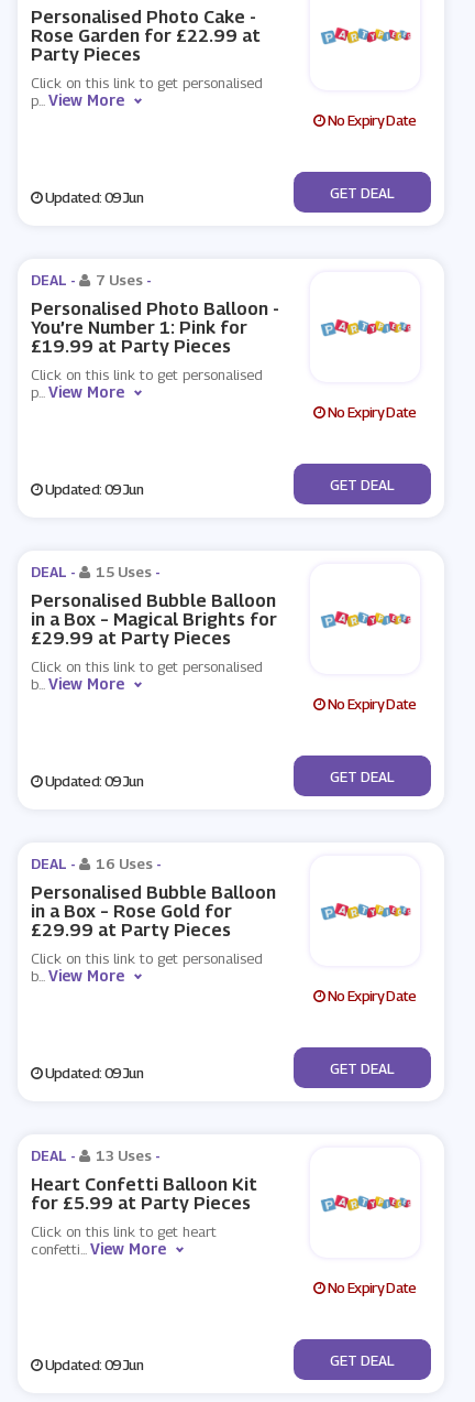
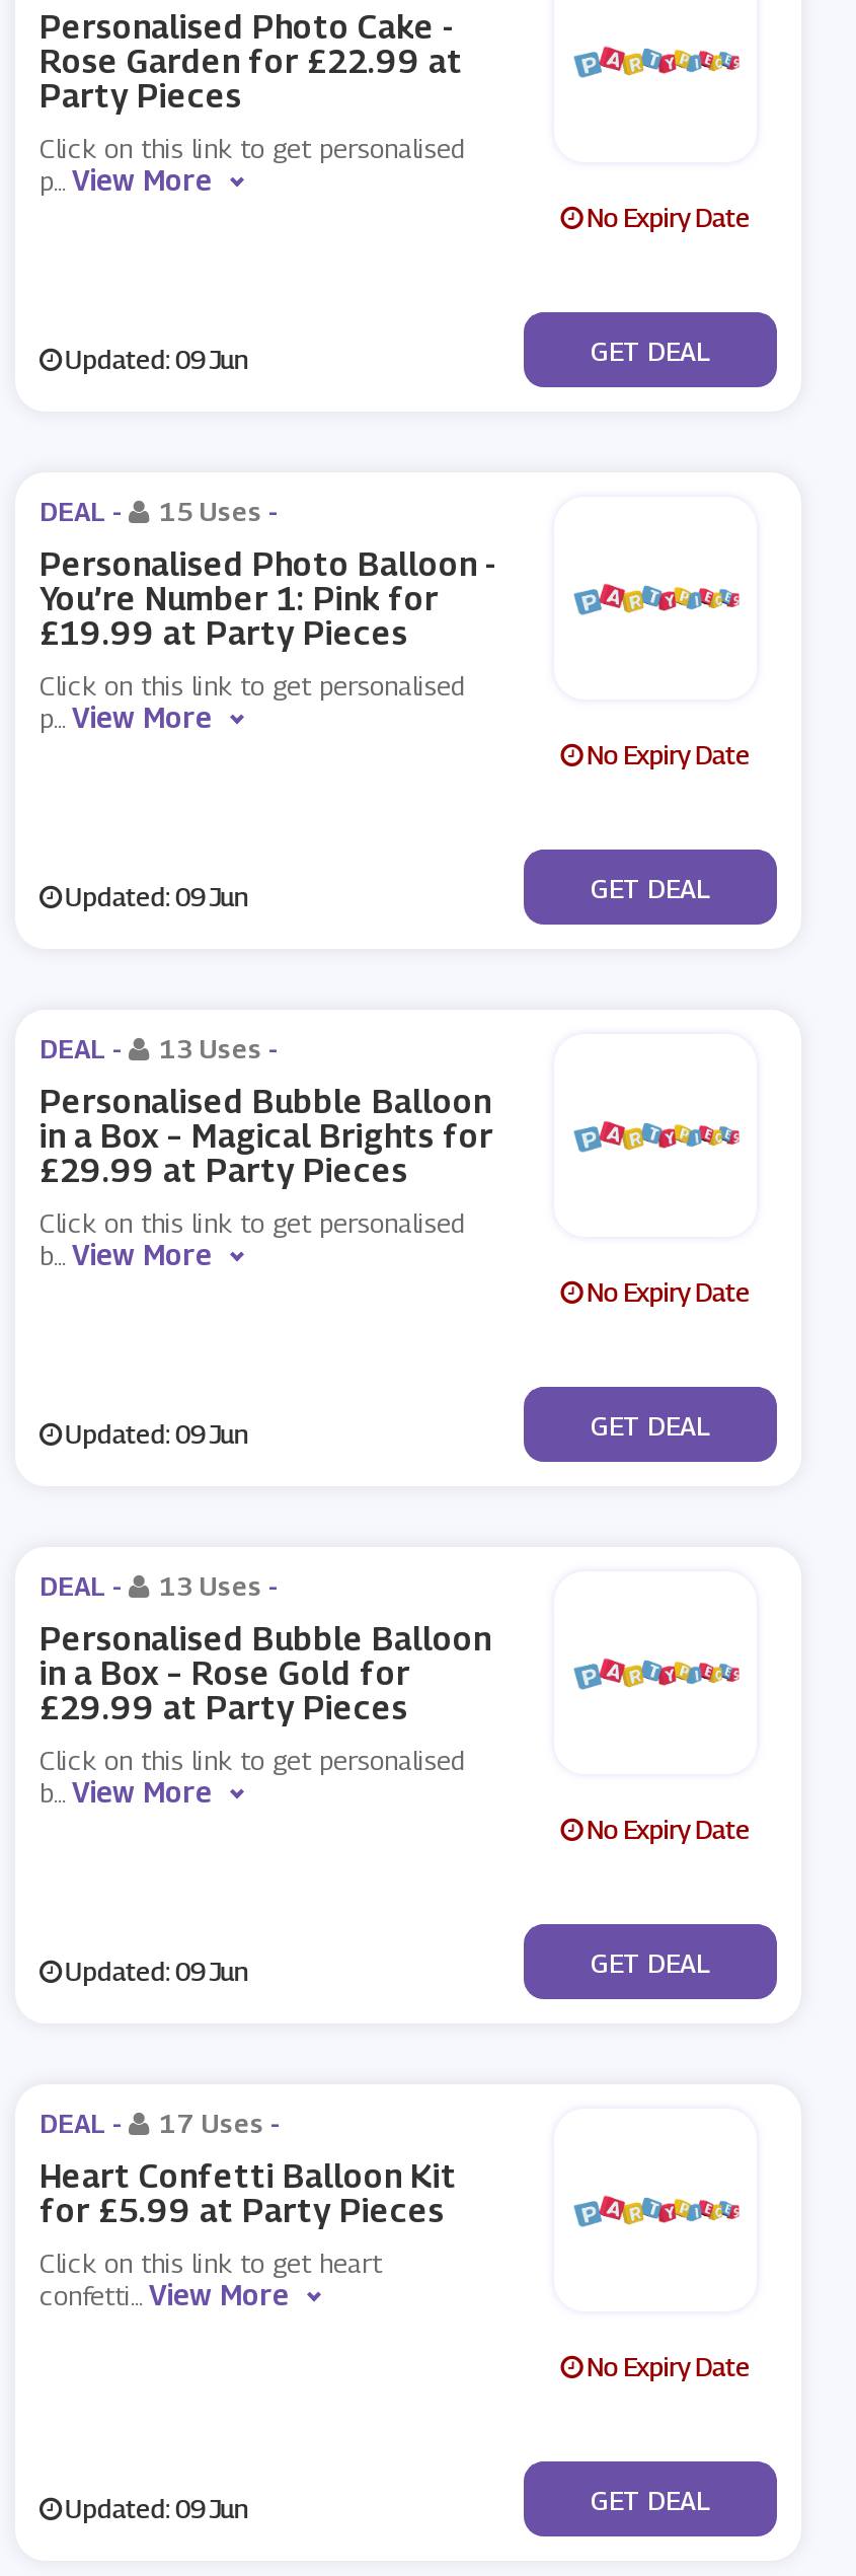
- DEAL - 7 Uses -
+ DEAL - 15 Uses -

- DEAL - 15 Uses -
+ DEAL - 13 Uses -

- DEAL - 16 Uses -
+ DEAL - 13 Uses -

- DEAL - 13 Uses -
+ DEAL - 17 Uses -
